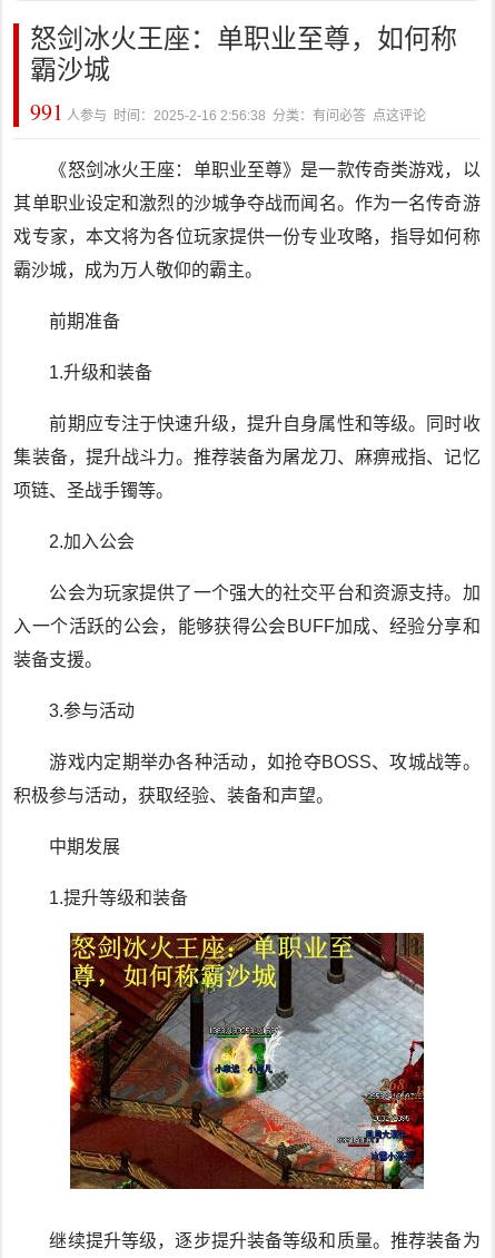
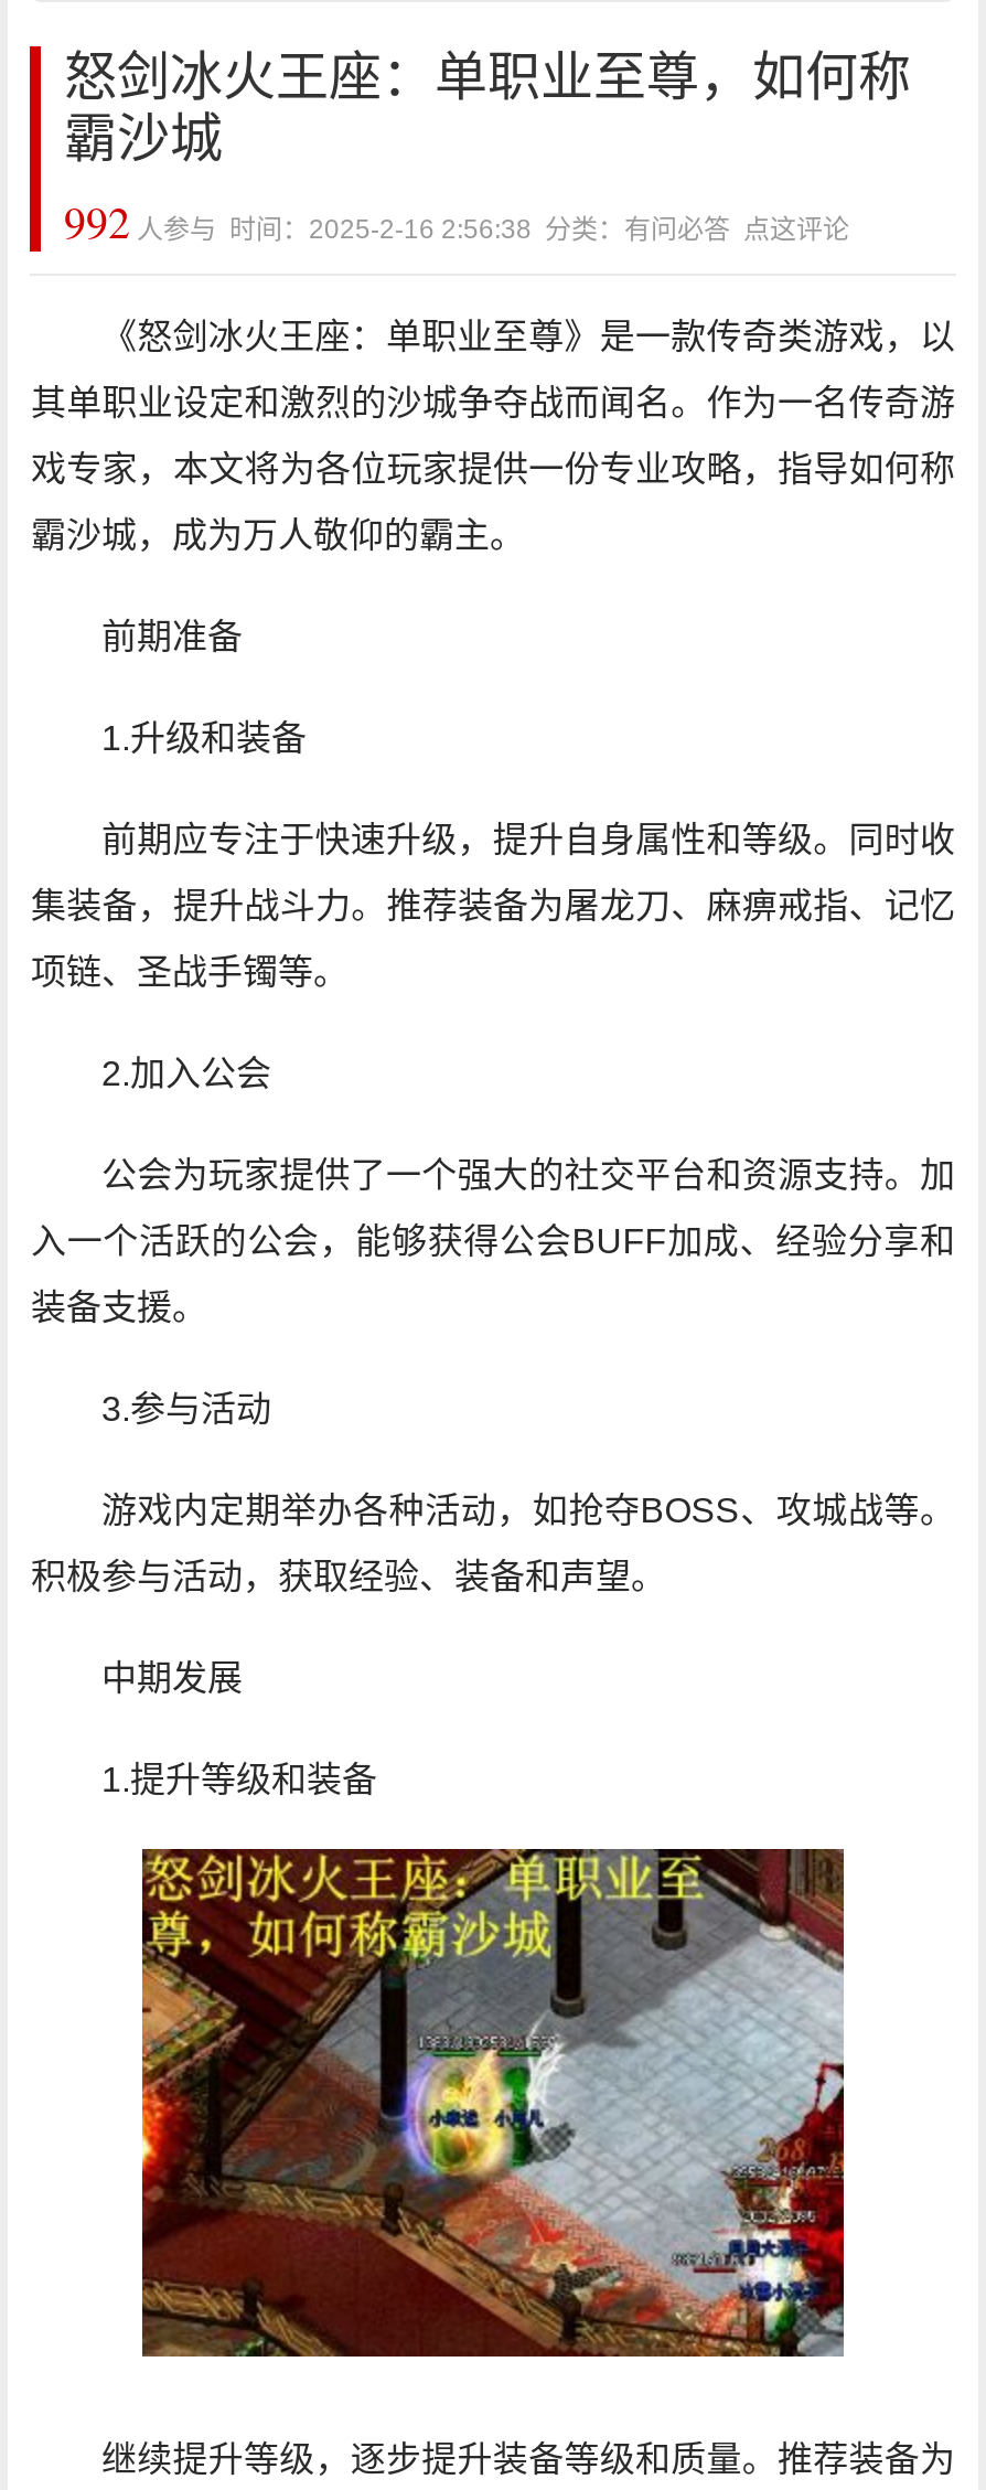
- 991人参与 时间：2025-2-16 2:56:38 分类：有问必答点这评论
+ 992人参与 时间：2025-2-16 2:56:38 分类：有问必答点这评论
